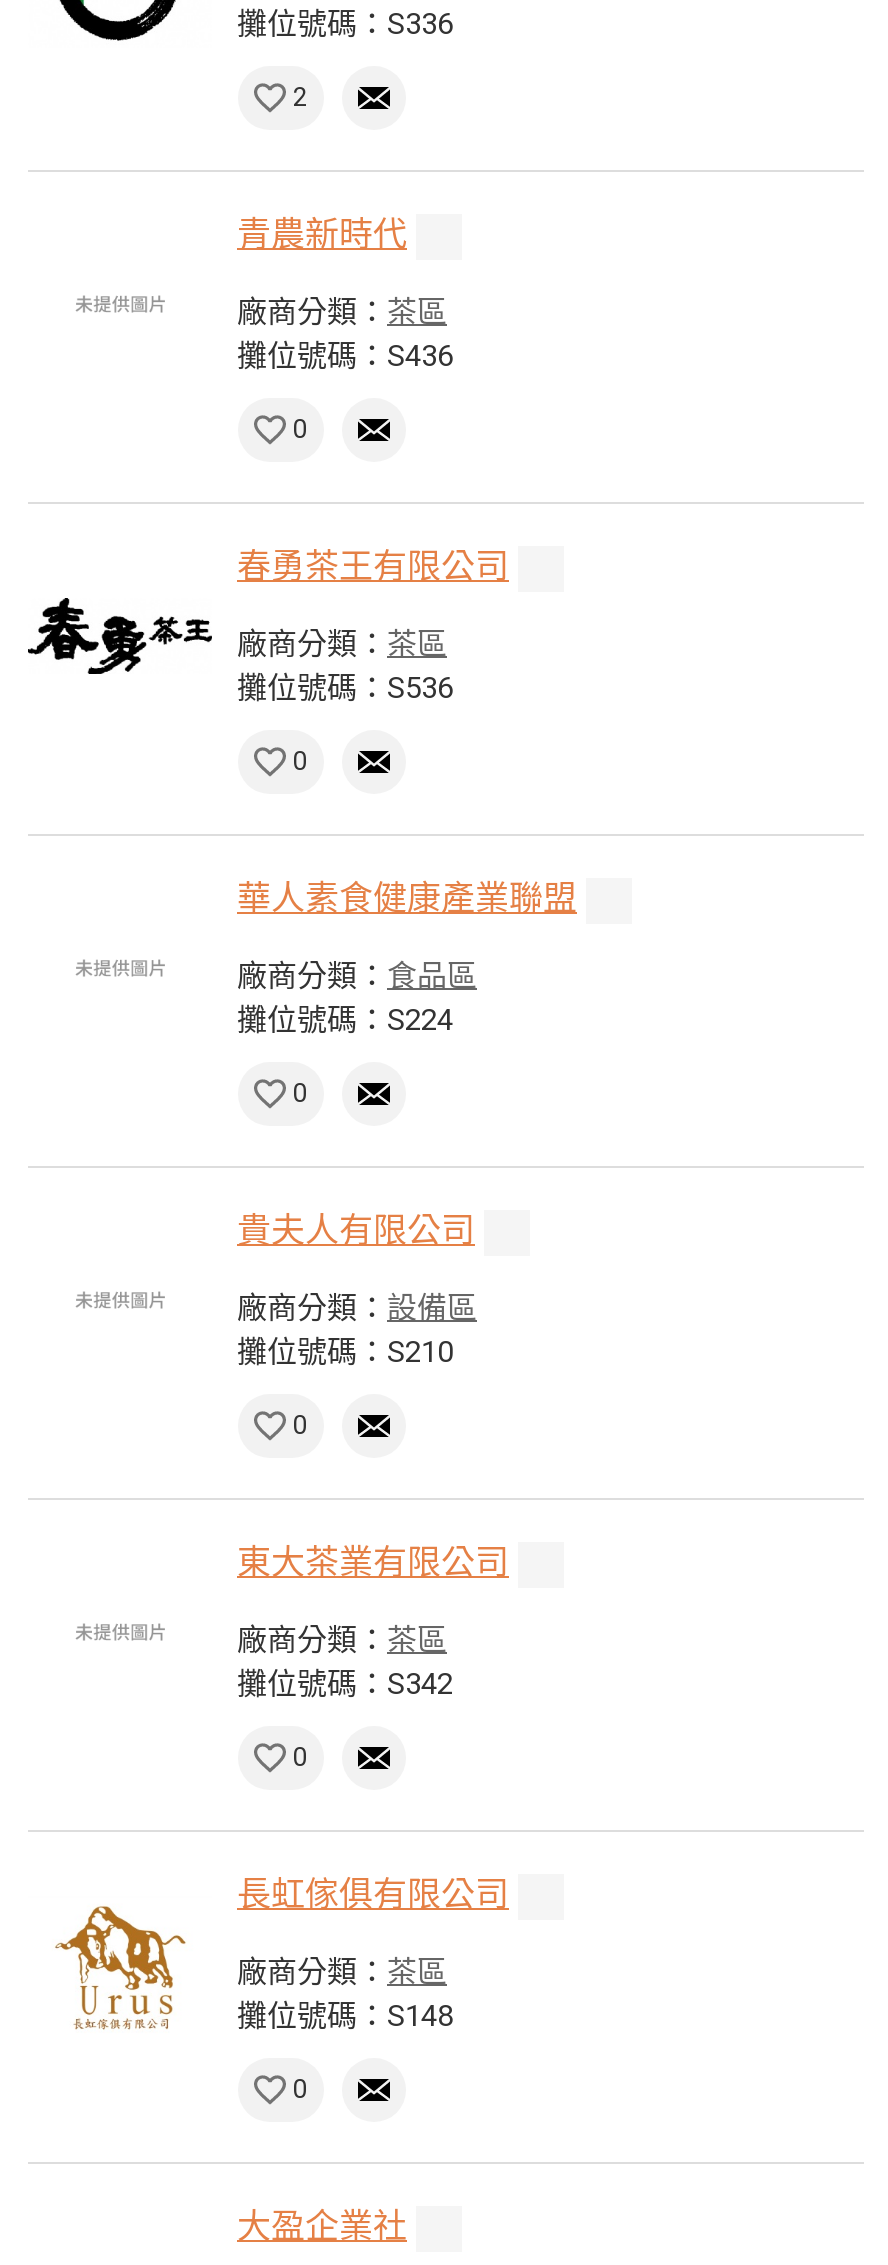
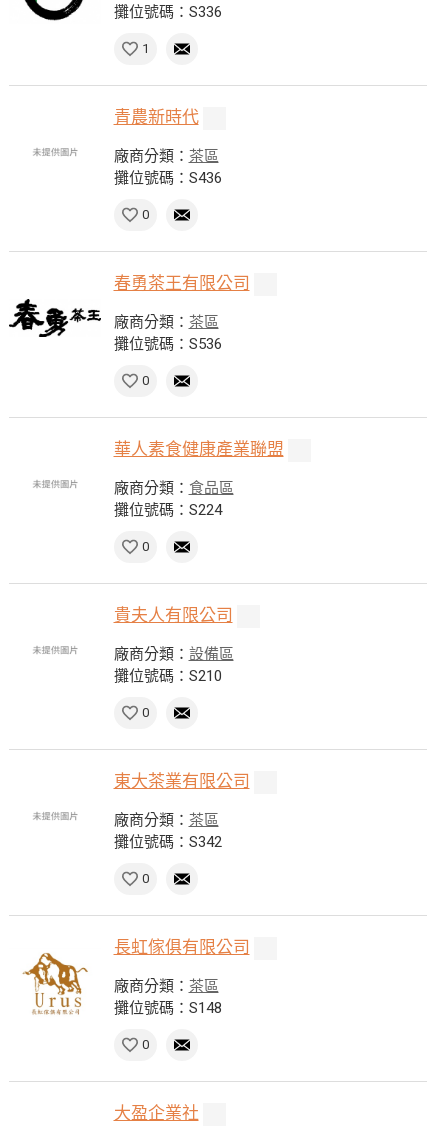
- 2
+ 1
